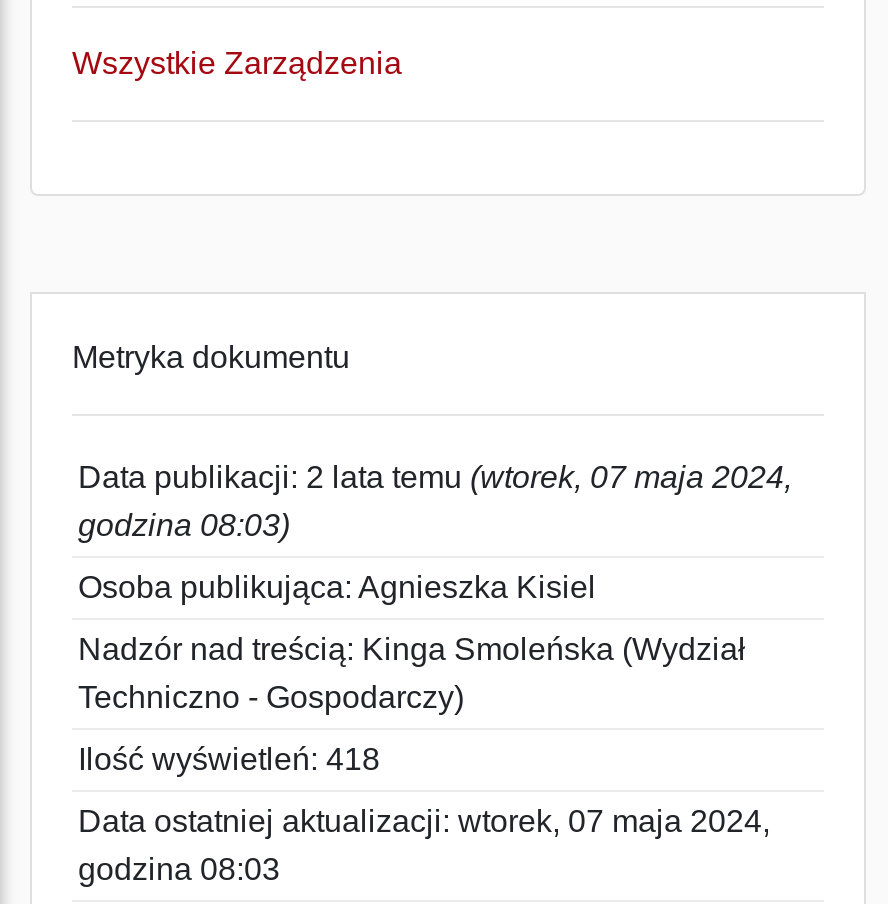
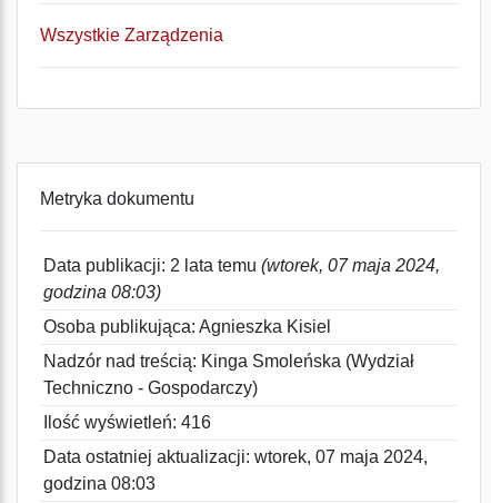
- Ilość wyświetleń: 418
+ Ilość wyświetleń: 416
